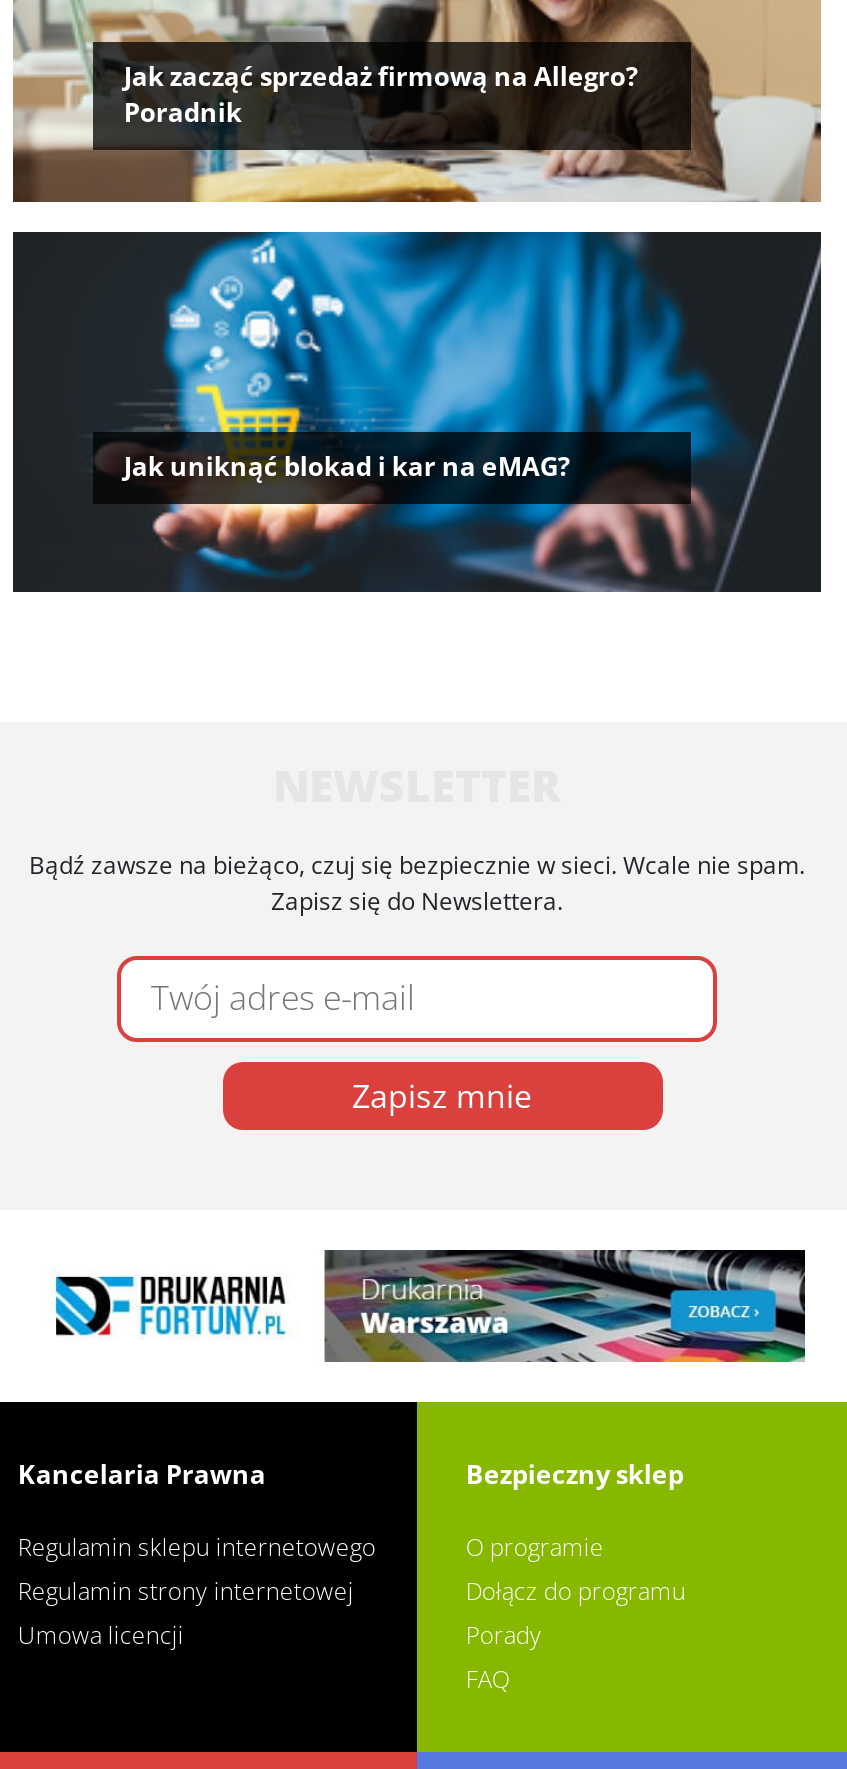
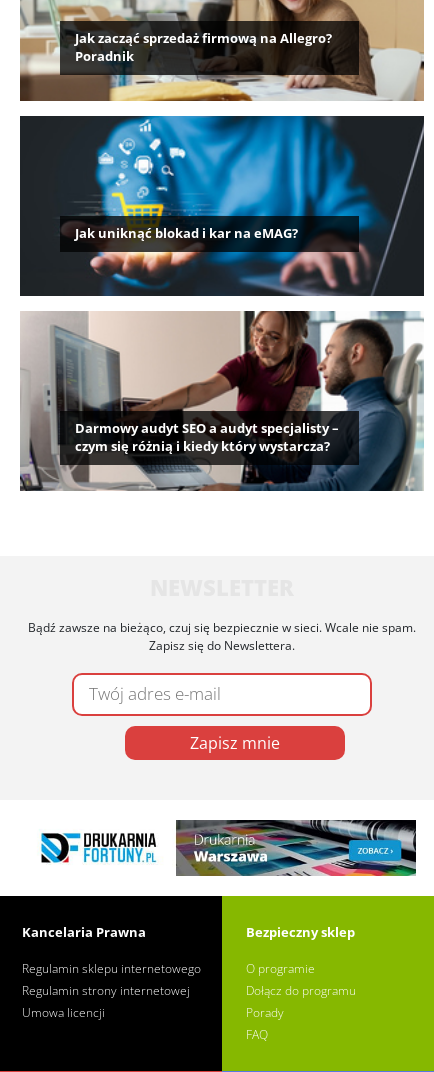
+ [image]
+ Darmowy audyt SEO a audyt specjalisty –
+ czym się różnią i kiedy który wystarcza?
